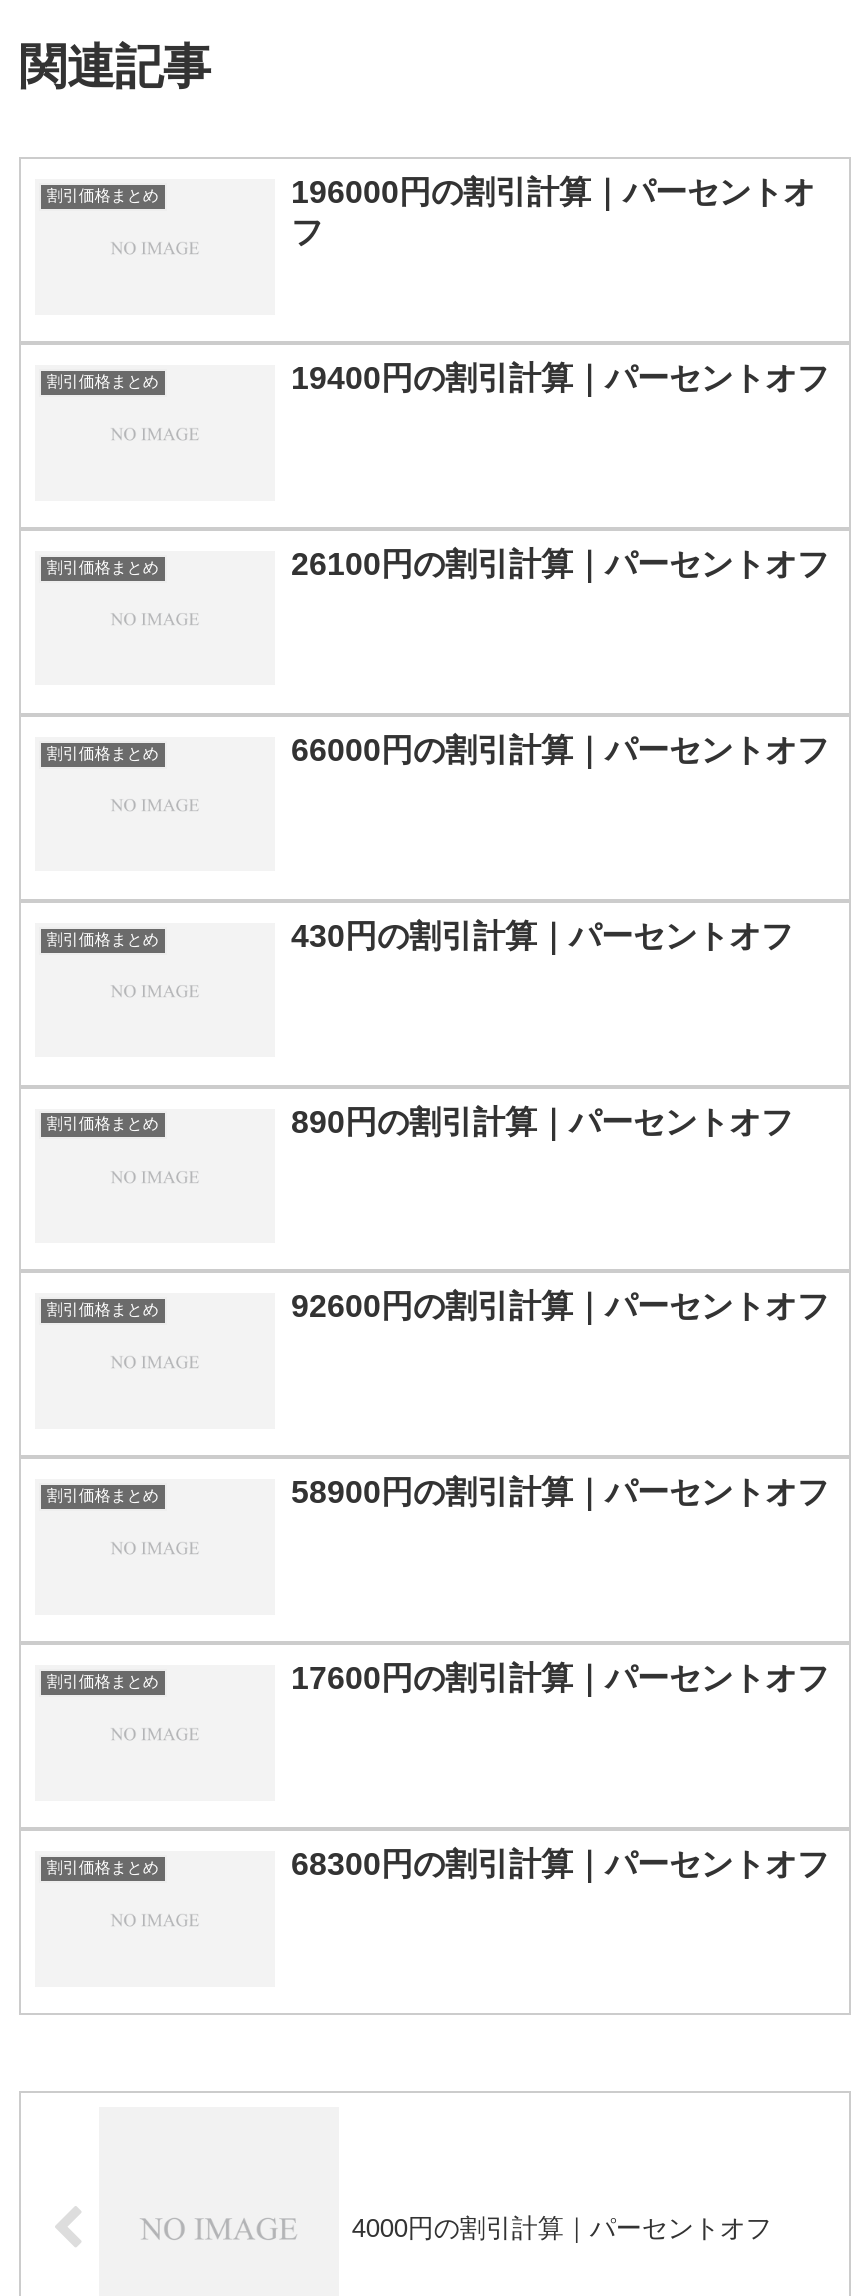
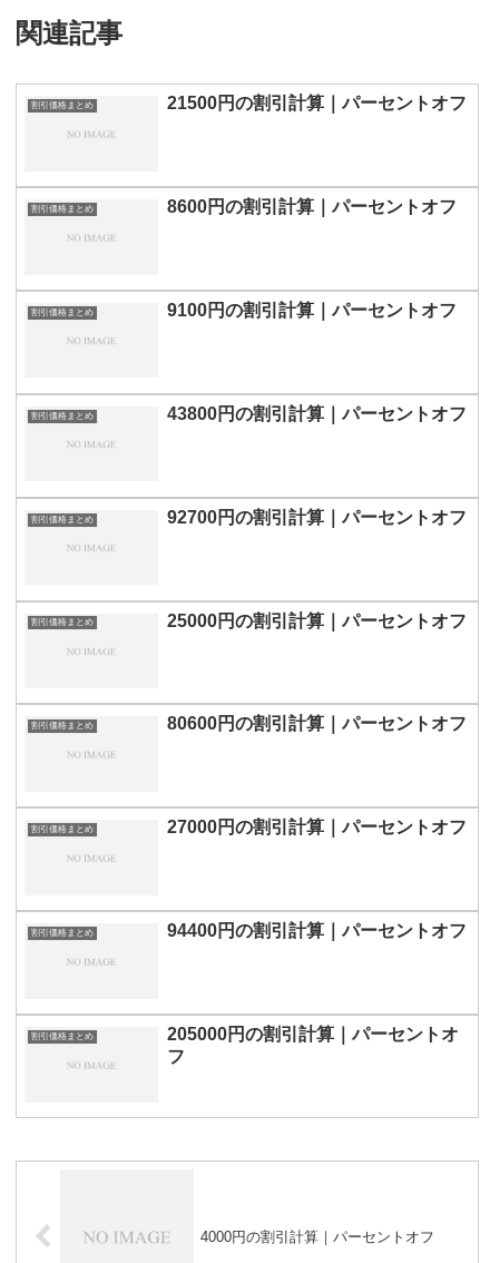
- 196000円の割引計算｜パーセントオ
- フ
+ 21500円の割引計算｜パーセントオフ

- 19400円の割引計算｜パーセントオフ
+ 8600円の割引計算｜パーセントオフ

- 26100円の割引計算｜パーセントオフ
+ 9100円の割引計算｜パーセントオフ

- 66000円の割引計算｜パーセントオフ
+ 43800円の割引計算｜パーセントオフ

- 430円の割引計算｜パーセントオフ
+ 92700円の割引計算｜パーセントオフ

- 890円の割引計算｜パーセントオフ
+ 25000円の割引計算｜パーセントオフ

- 92600円の割引計算｜パーセントオフ
+ 80600円の割引計算｜パーセントオフ

- 58900円の割引計算｜パーセントオフ
+ 27000円の割引計算｜パーセントオフ

- 17600円の割引計算｜パーセントオフ
+ 94400円の割引計算｜パーセントオフ

- 68300円の割引計算｜パーセントオフ
+ 205000円の割引計算｜パーセントオ
+ フ
